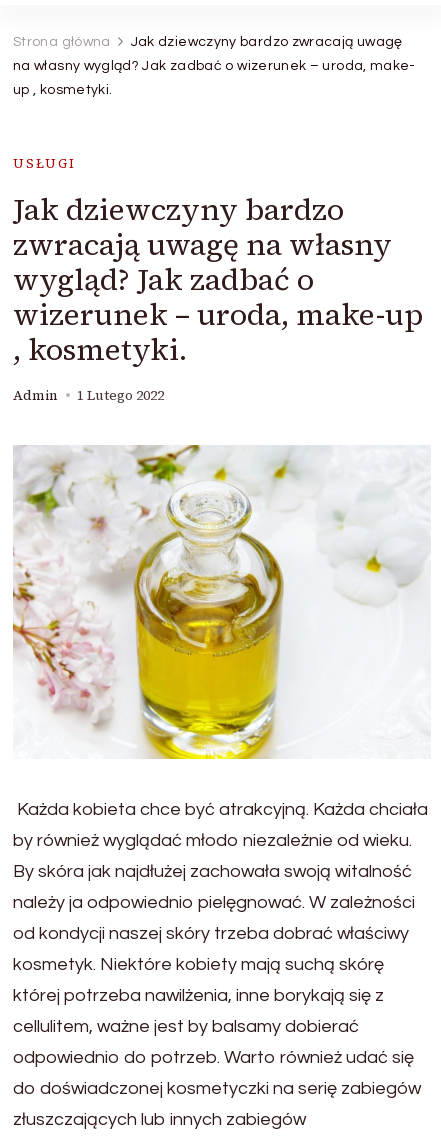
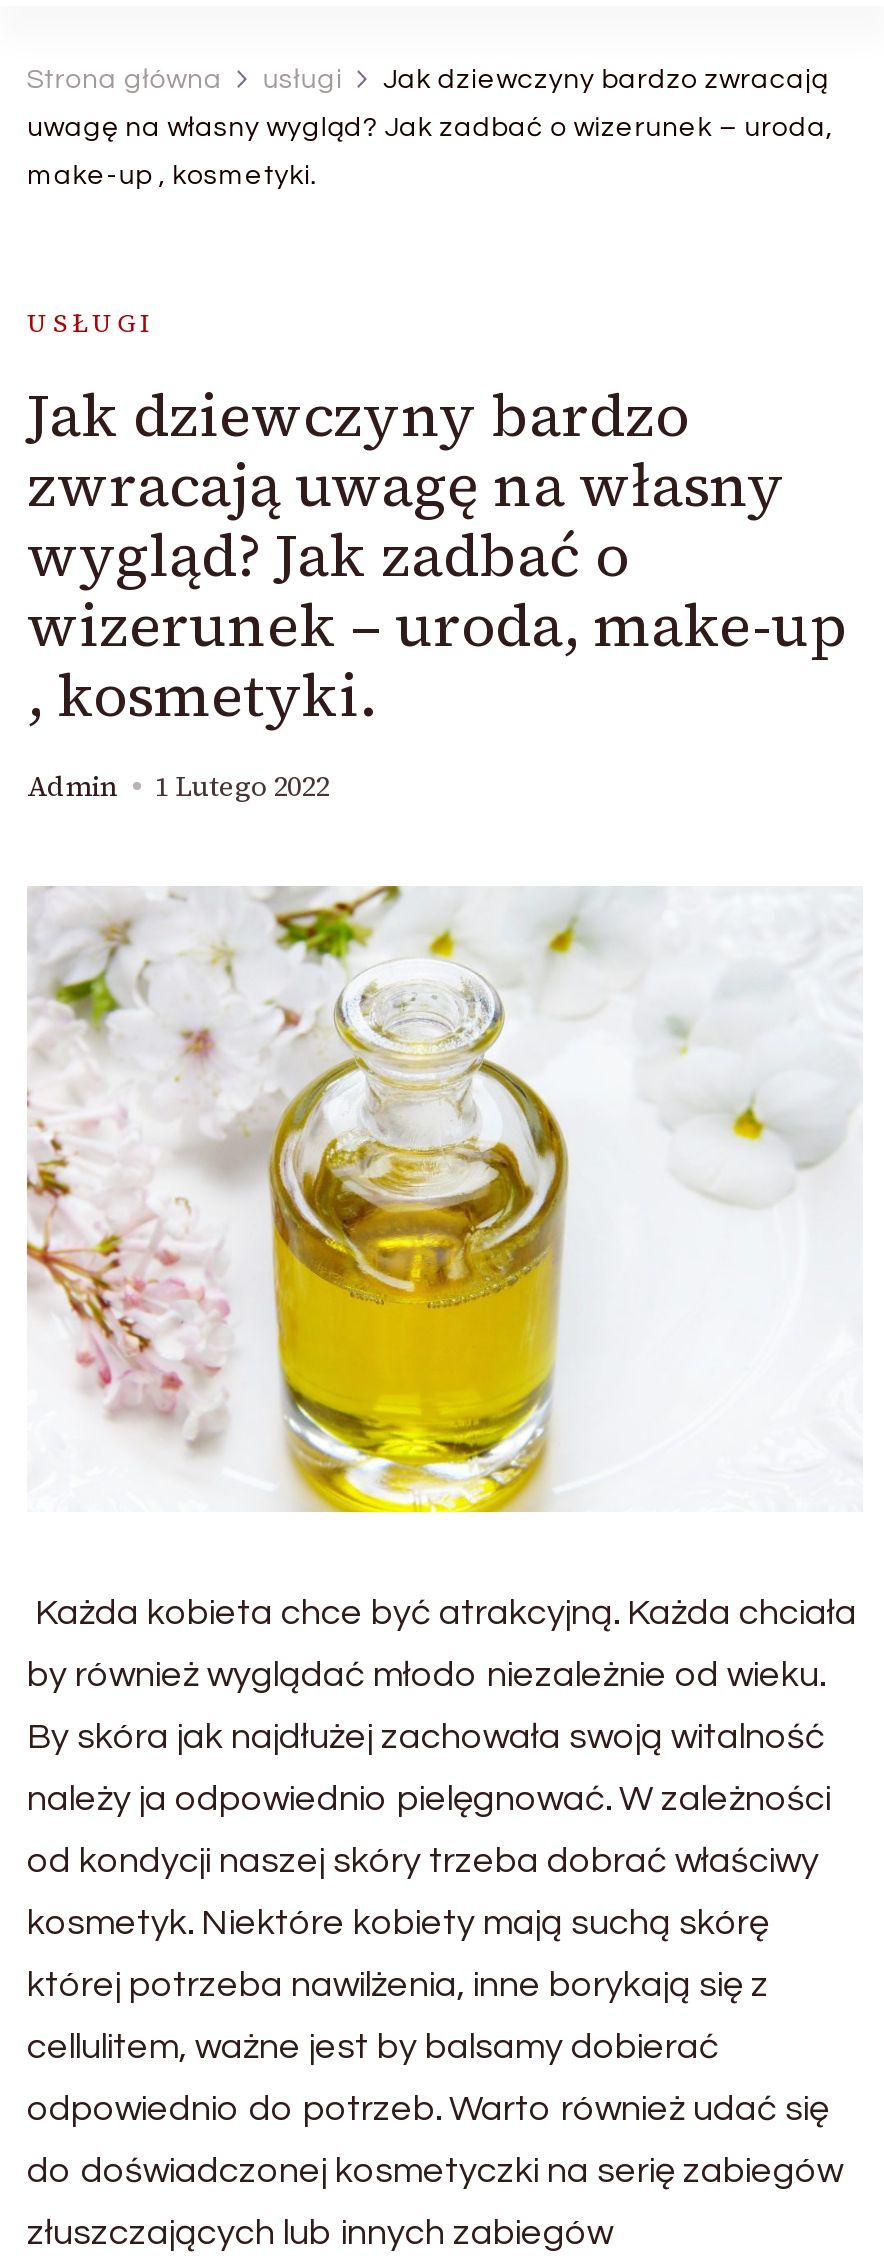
- Jak dziewczyny bardzo zwracają uwagę
+ usługi
+ Jak dziewczyny bardzo zwracają

- na własny wygląd? Jak zadbać o wizerunek – uroda, make-
+ uwagę na własny wygląd? Jak zadbać o wizerunek – uroda,

- up , kosmetyki.
+ make-up , kosmetyki.
